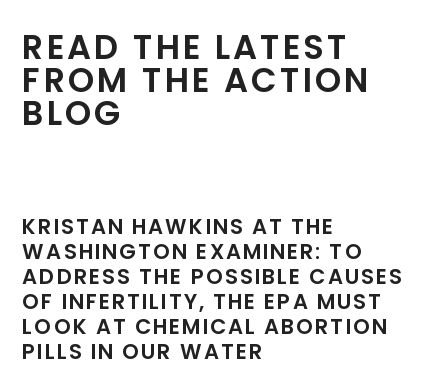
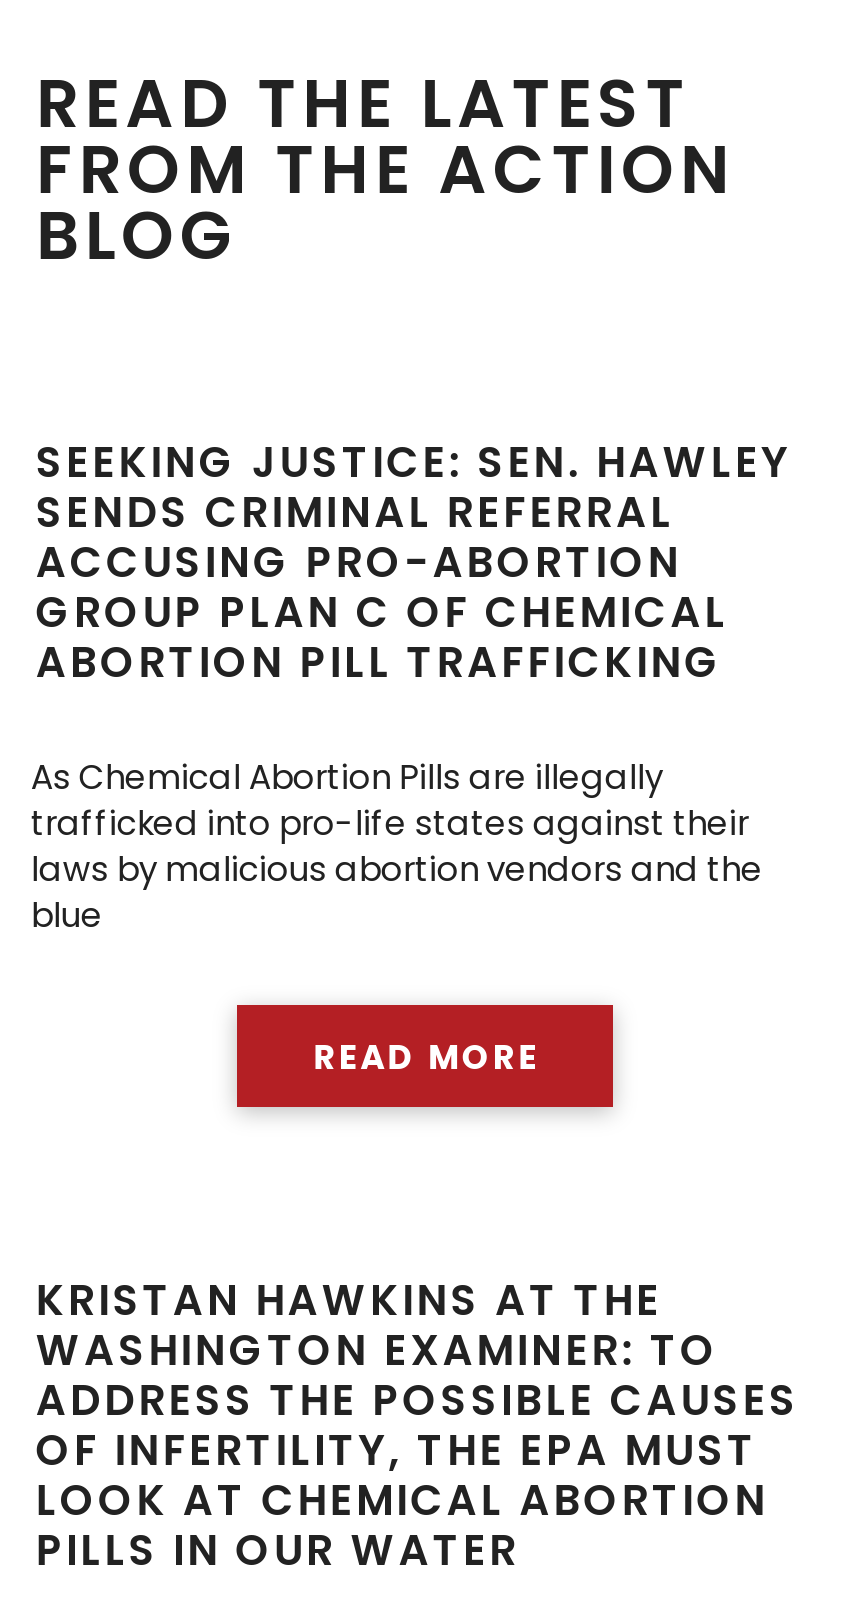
+ SEEKING JUSTICE: SEN. HAWLEY
+ SENDS CRIMINAL REFERRAL
+ ACCUSING PRO-ABORTION
+ GROUP PLAN C OF CHEMICAL
+ ABORTION PILL TRAFFICKING
+ As Chemical Abortion Pills are illegally
+ trafficked into pro-life states against their
+ laws by malicious abortion vendors and the
+ blue
+ READ MORE
